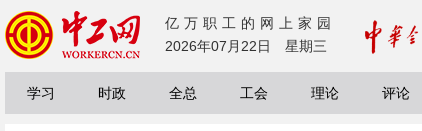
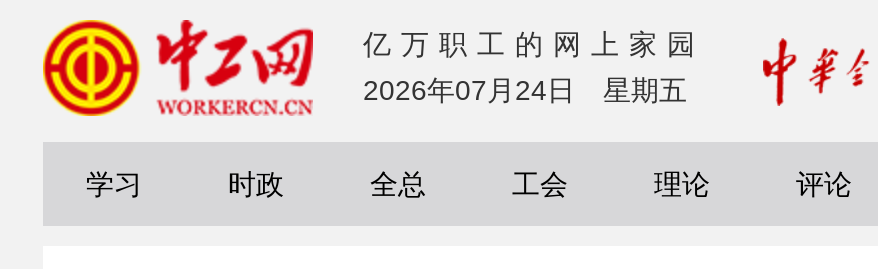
- 2026年07月22日 星期三
+ 2026年07月24日 星期五
